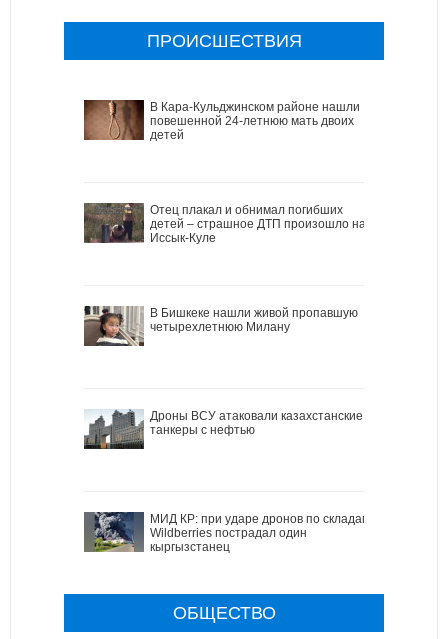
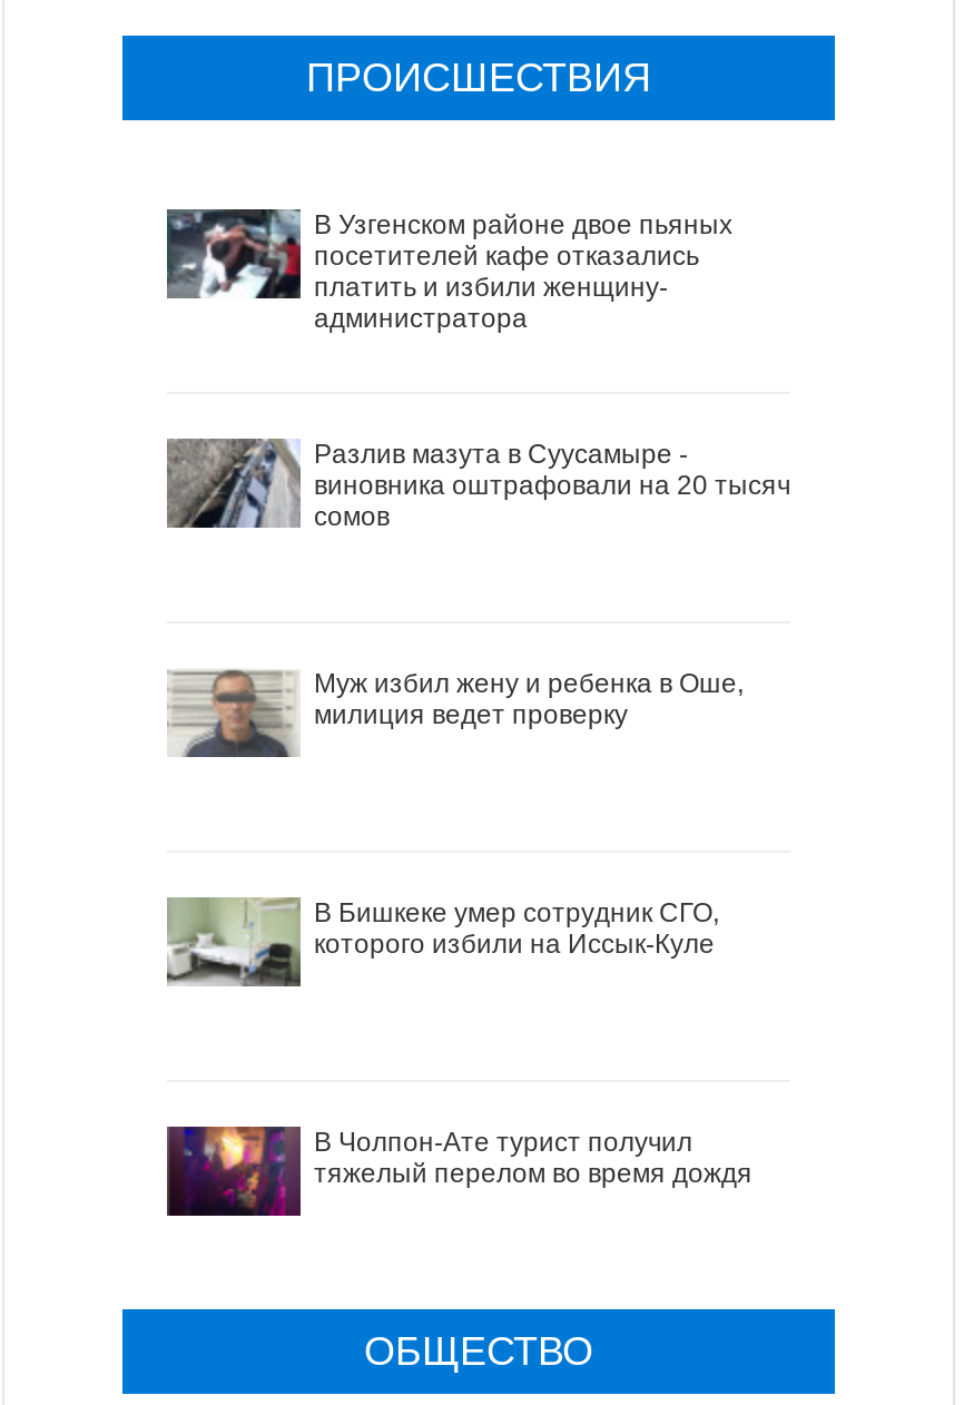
- [image]
- В Кара-Кульджинском районе нашли
- повешенной 24-летнюю мать двоих
- детей
+ [image]
+ В Узгенском районе двое пьяных
+ посетителей кафе отказались
+ платить и избили женщину-
+ администратора

- [image]
- Отец плакал и обнимал погибших
- детей – страшное ДТП произошло на
- Иссык-Куле
+ [image]
+ Разлив мазута в Суусамыре -
+ виновника оштрафовали на 20 тысяч
+ сомов

- [image]
- В Бишкеке нашли живой пропавшую
- четырехлетнюю Милану
+ [image]
+ Муж избил жену и ребенка в Оше,
+ милиция ведет проверку

- [image]
- Дроны ВСУ атаковали казахстанские
- танкеры с нефтью
+ [image]
+ В Бишкеке умер сотрудник СГО,
+ которого избили на Иссык-Куле

- [image]
- МИД КР: при ударе дронов по складам
- Wildberries пострадал один
- кыргызстанец
+ [image]
+ В Чолпон-Ате турист получил
+ тяжелый перелом во время дождя
